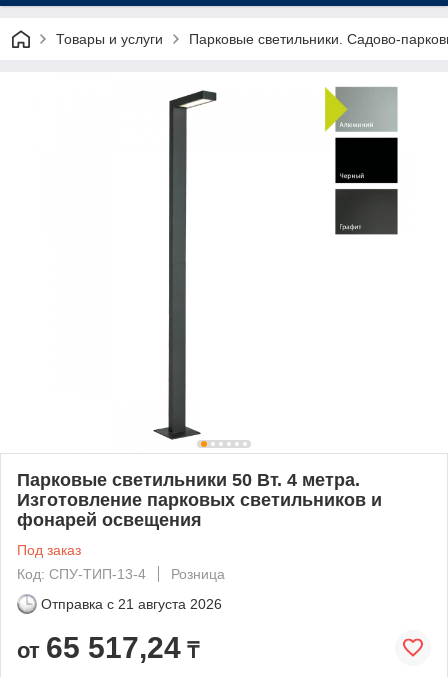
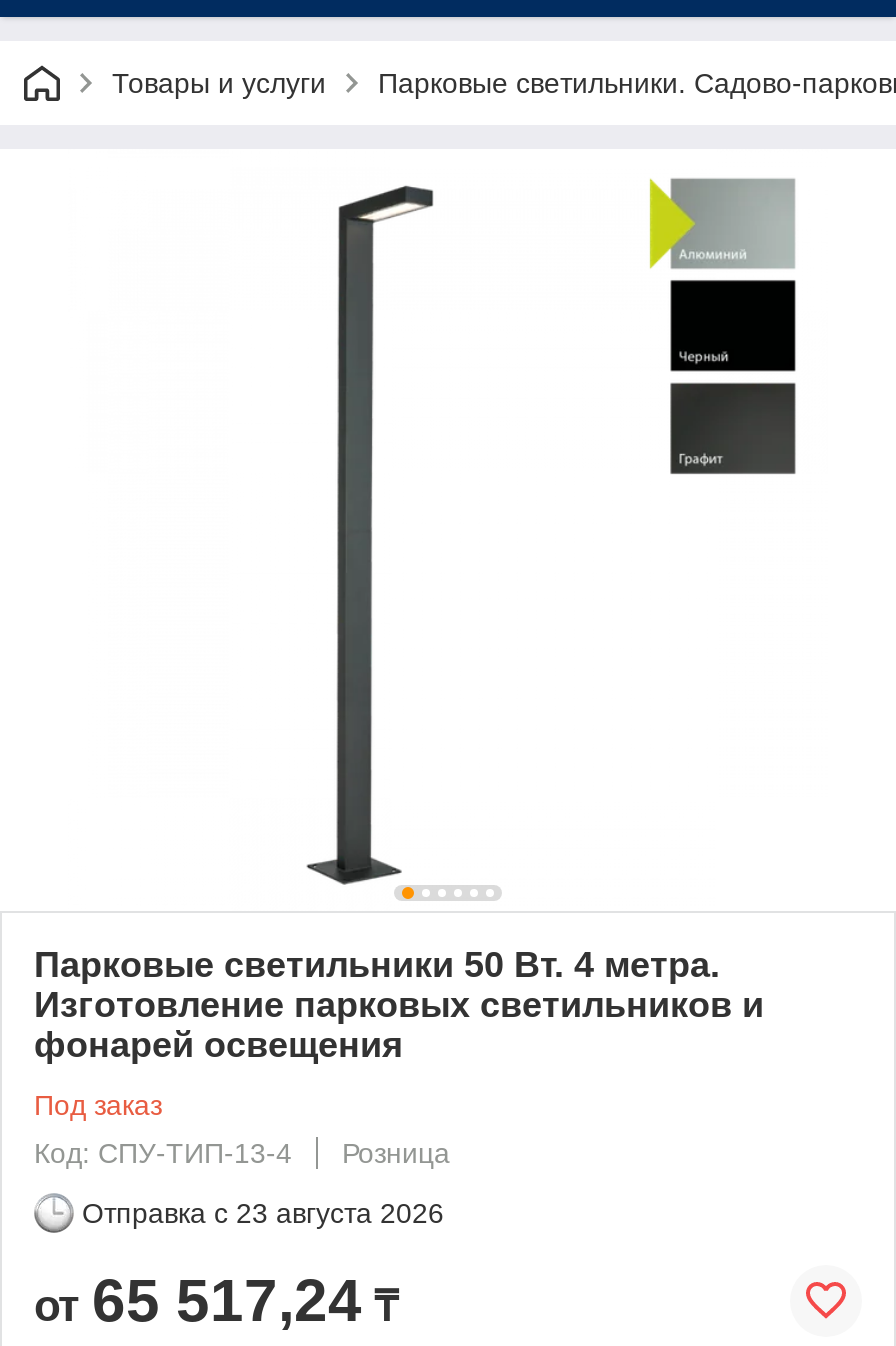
- Отправка с 21 августа 2026
+ Отправка с 23 августа 2026
